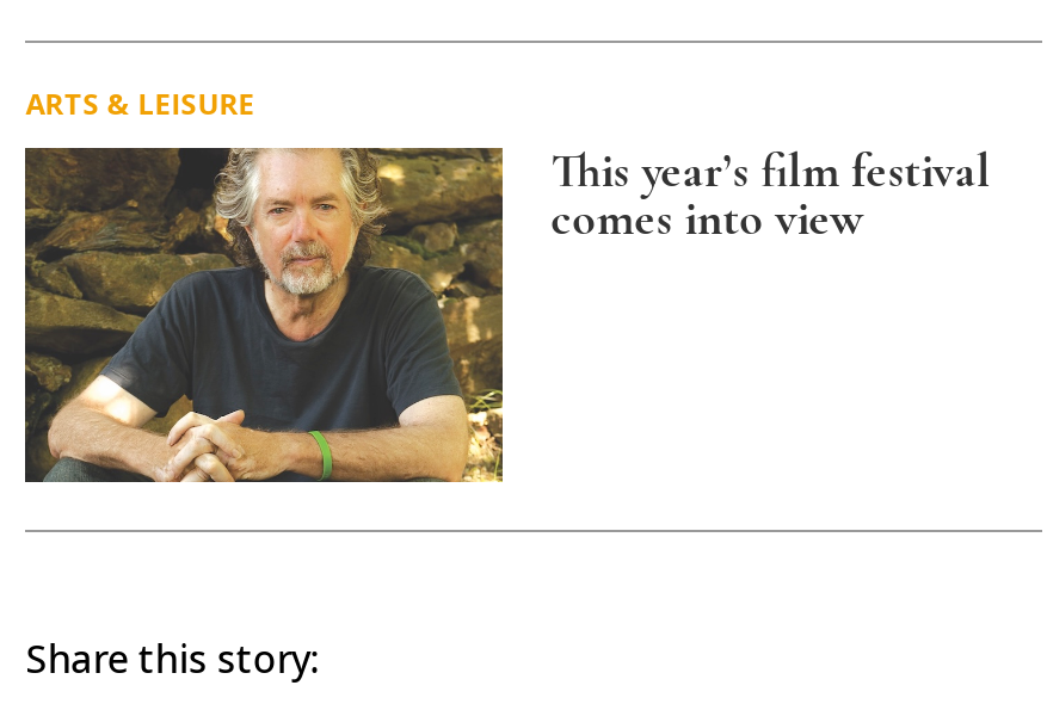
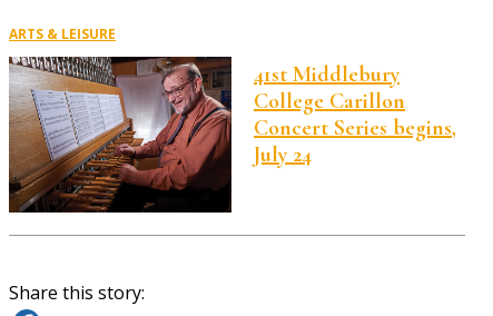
- [image]
- This year’s film festival
- comes into view
+ [image]
+ 41st Middlebury
+ College Carillon
+ Concert Series begins,
+ July 24
